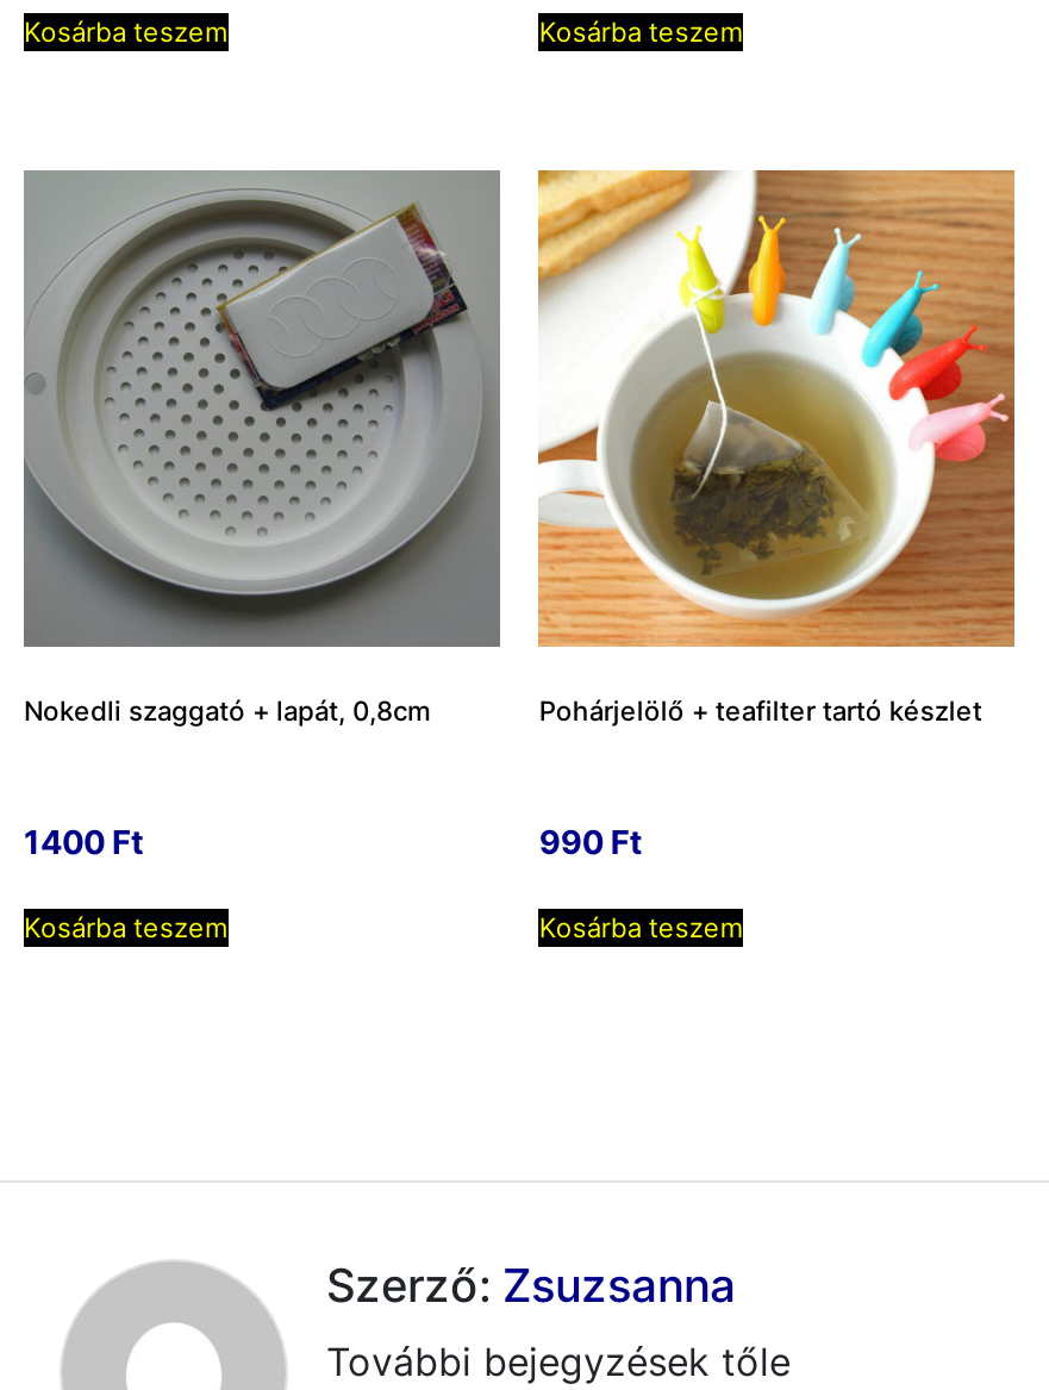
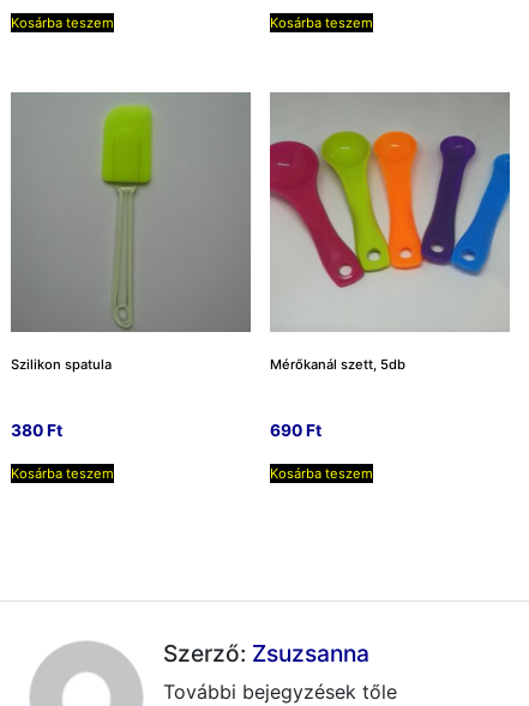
- [image]
- Pohárjelölő + teafilter tartó készlet
+ [image]
+ Mérőkanál szett, 5db

- [image]
- Nokedli szaggató + lapát, 0,8cm
+ [image]
+ Szilikon spatula

- 1400 Ft
+ 380 Ft

- 990 Ft
+ 690 Ft
